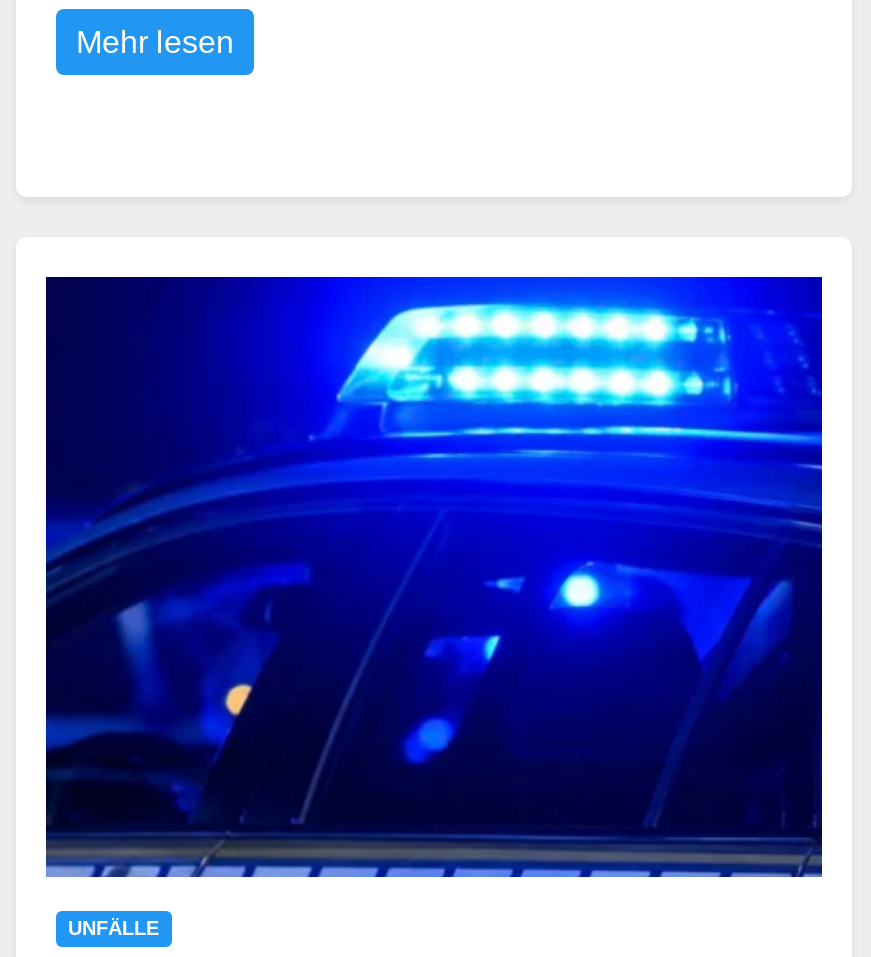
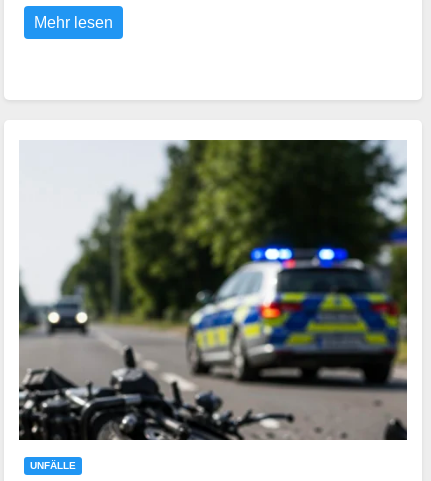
- [image]
+ [image]
